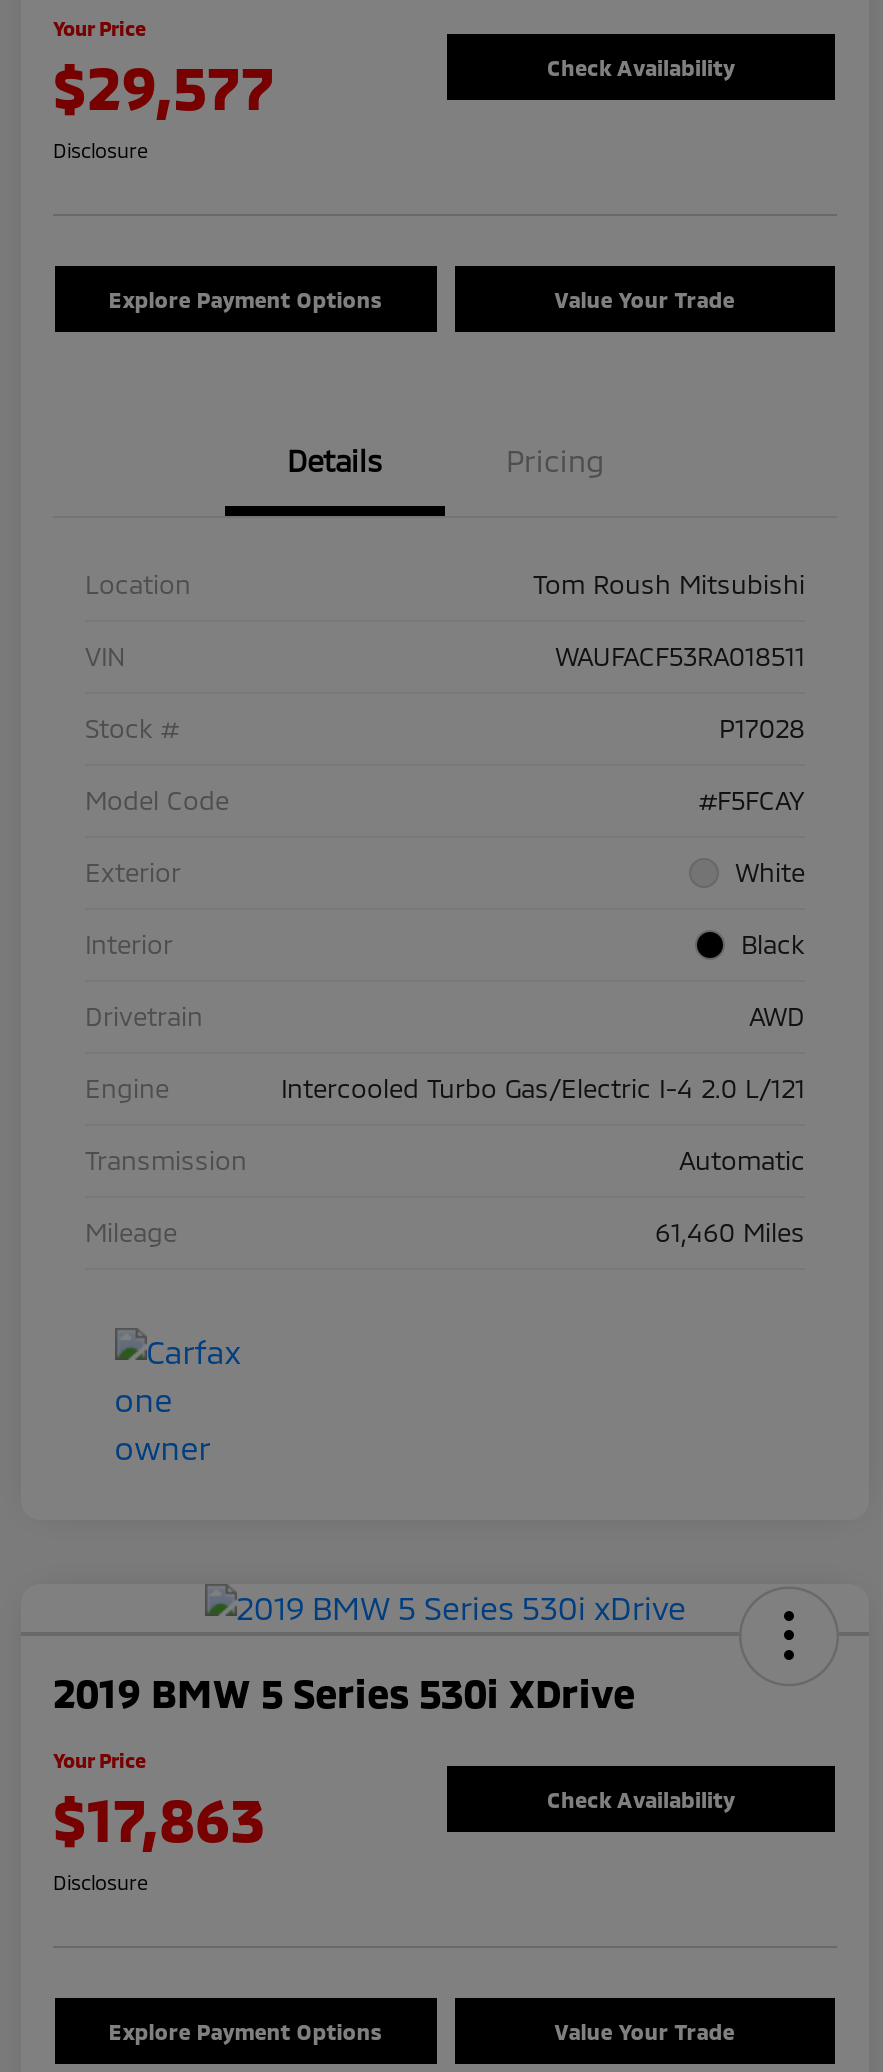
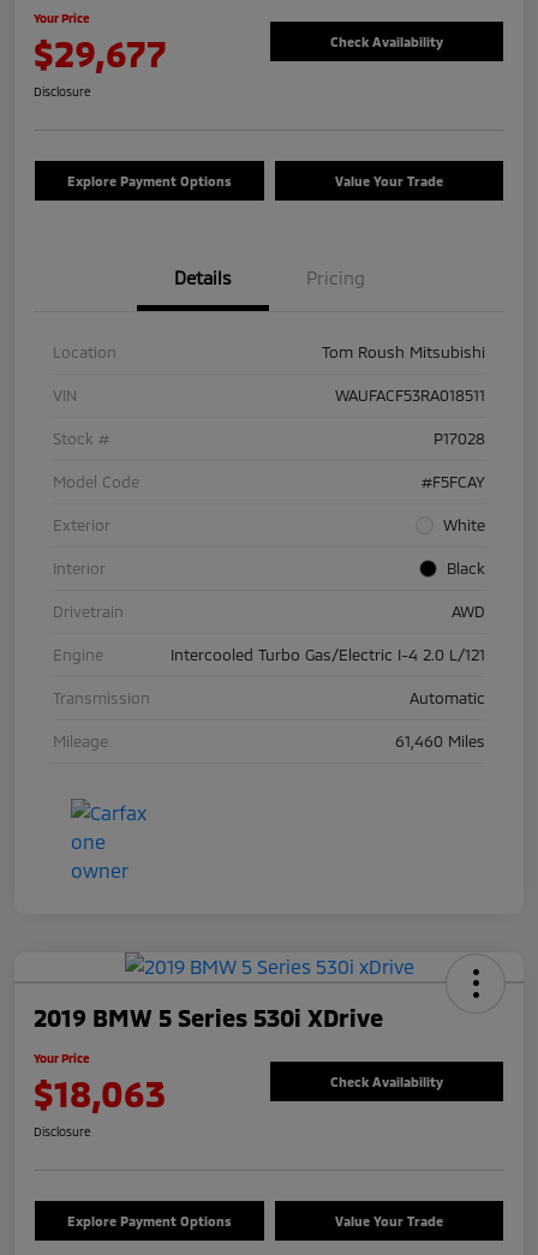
- $29,577
+ $29,677

- $17,863
+ $18,063
